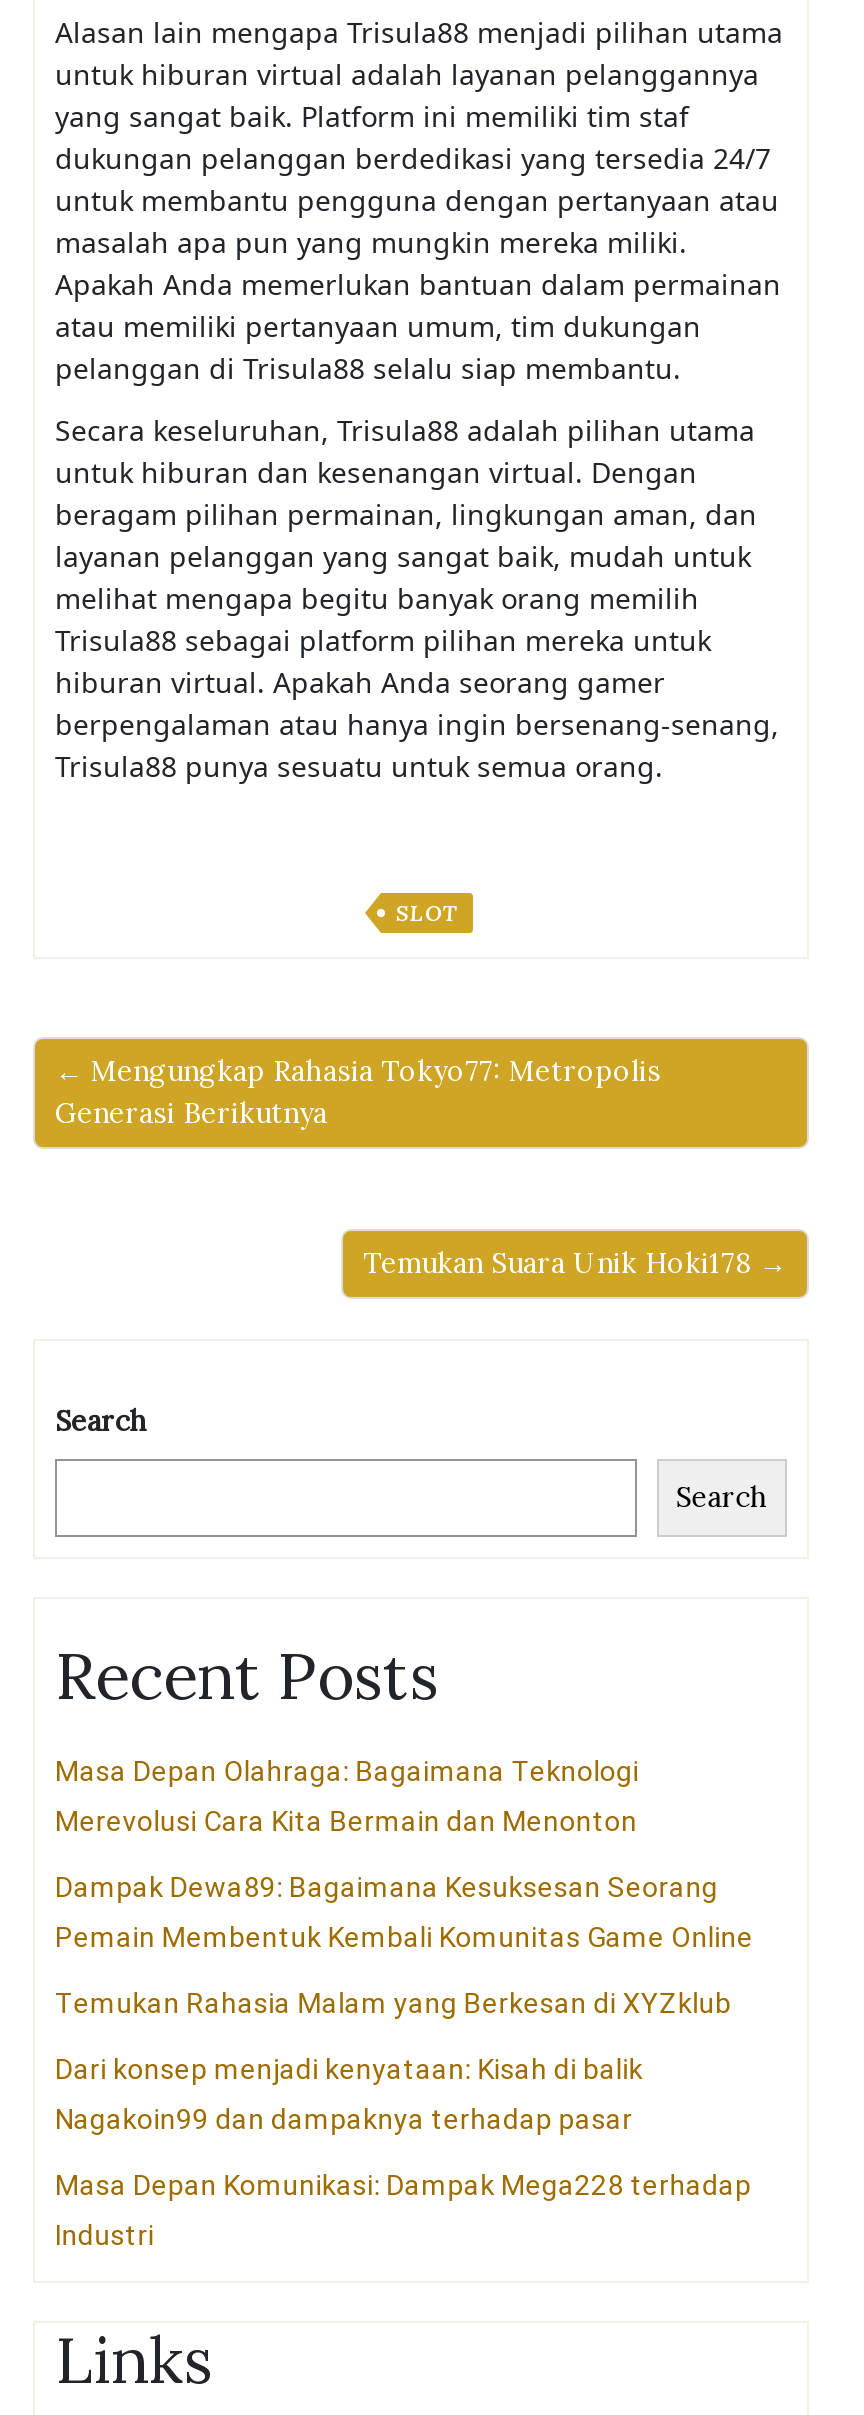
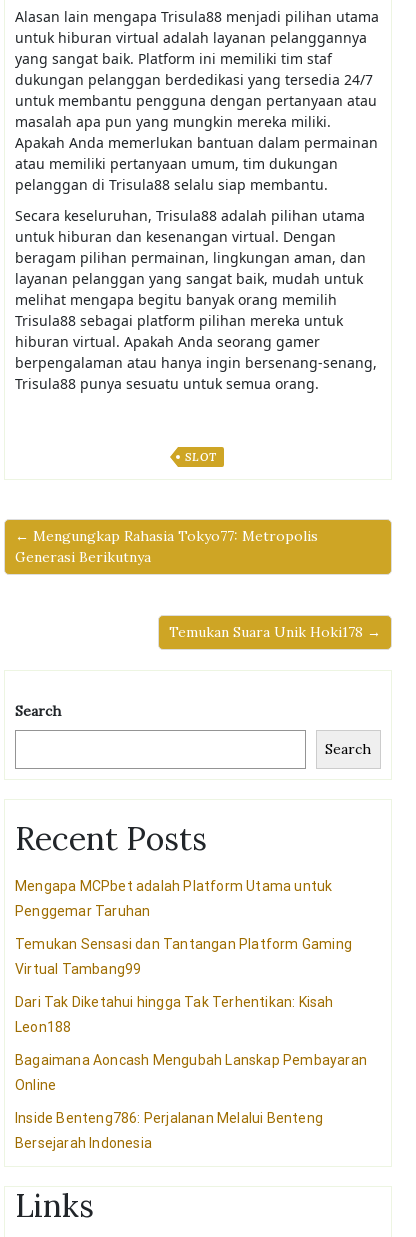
- Masa Depan Olahraga: Bagaimana Teknologi
- Merevolusi Cara Kita Bermain dan Menonton
- Dampak Dewa89: Bagaimana Kesuksesan Seorang
- Pemain Membentuk Kembali Komunitas Game Online
- Temukan Rahasia Malam yang Berkesan di XYZklub
- Dari konsep menjadi kenyataan: Kisah di balik
- Nagakoin99 dan dampaknya terhadap pasar
- Masa Depan Komunikasi: Dampak Mega228 terhadap
- Industri
+ Mengapa MCPbet adalah Platform Utama untuk
+ Penggemar Taruhan
+ Temukan Sensasi dan Tantangan Platform Gaming
+ Virtual Tambang99
+ Dari Tak Diketahui hingga Tak Terhentikan: Kisah
+ Leon188
+ Bagaimana Aoncash Mengubah Lanskap Pembayaran
+ Online
+ Inside Benteng786: Perjalanan Melalui Benteng
+ Bersejarah Indonesia
